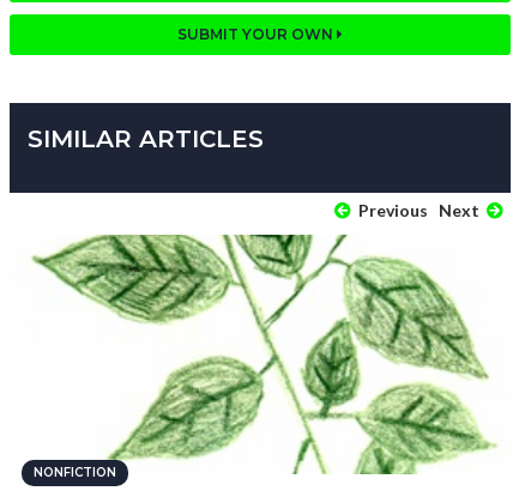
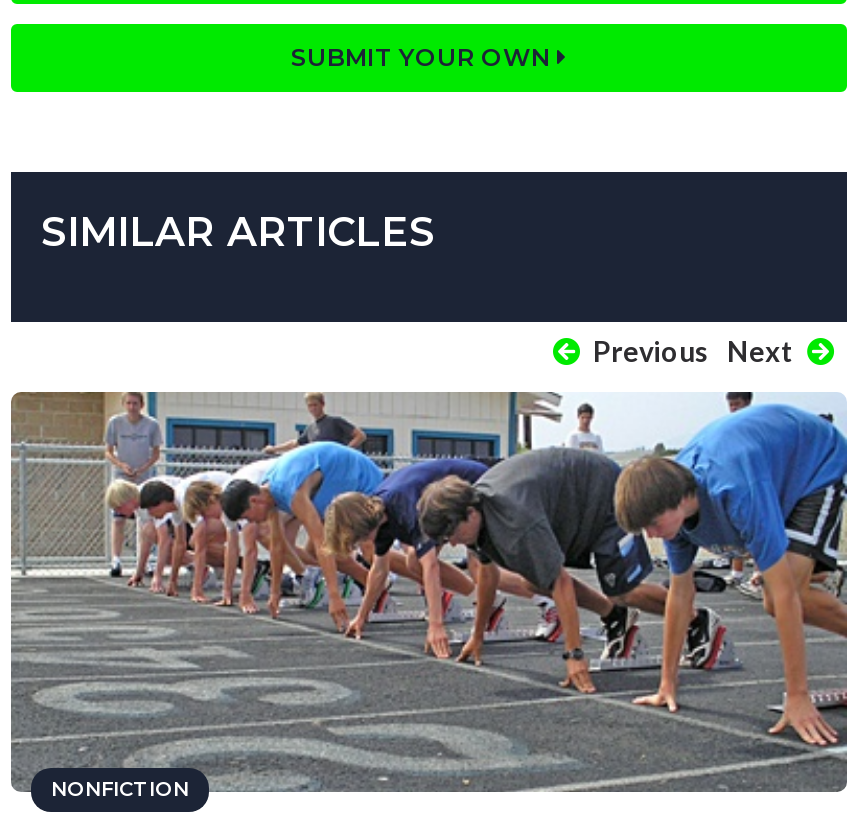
- [image]
+ [image]
